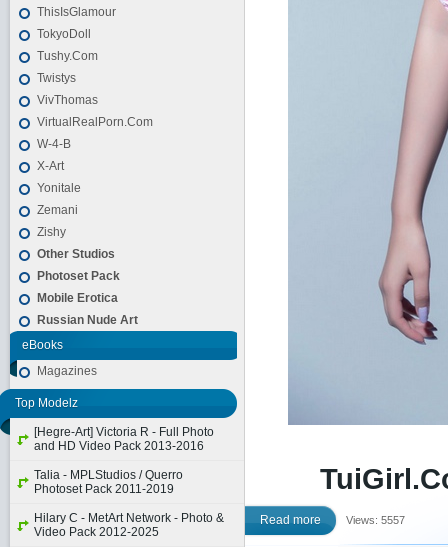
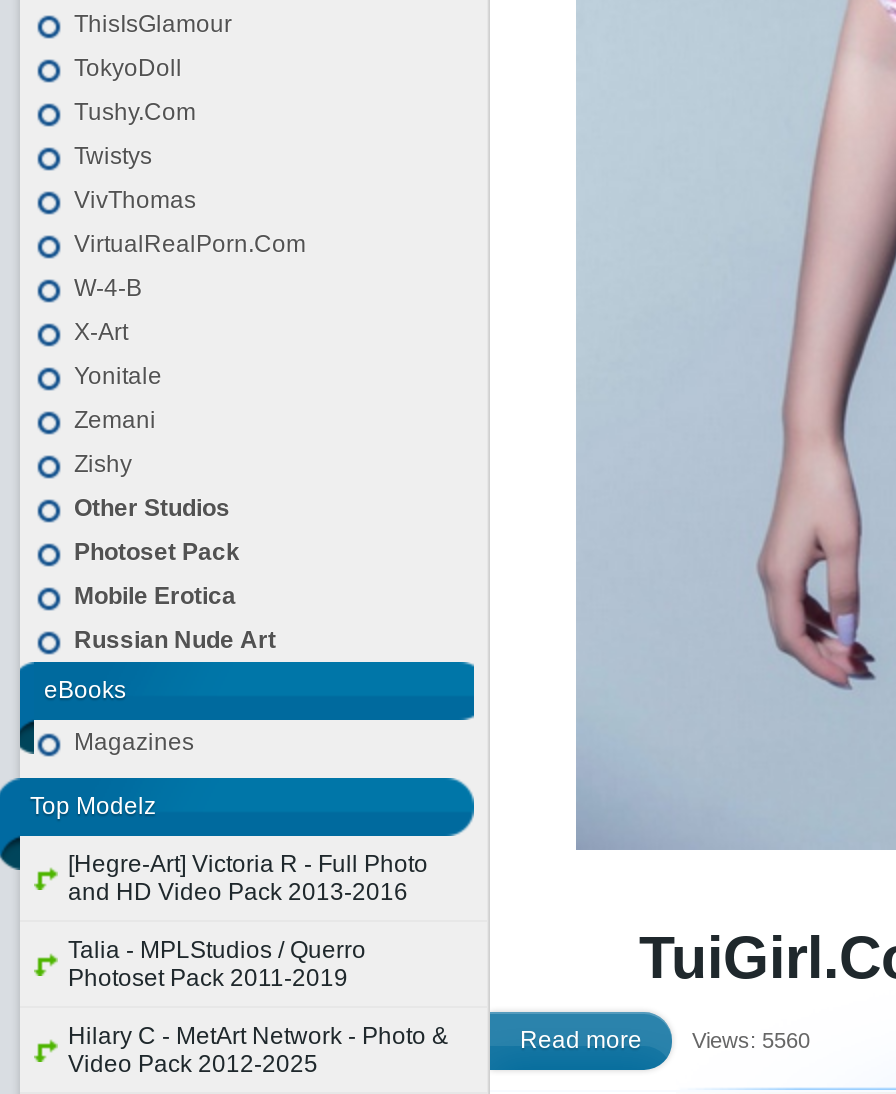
- Views: 5557
+ Views: 5560
